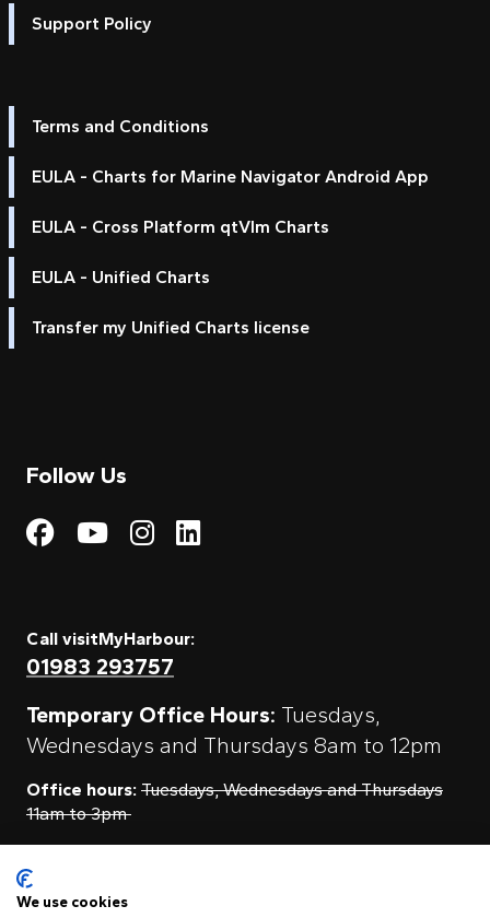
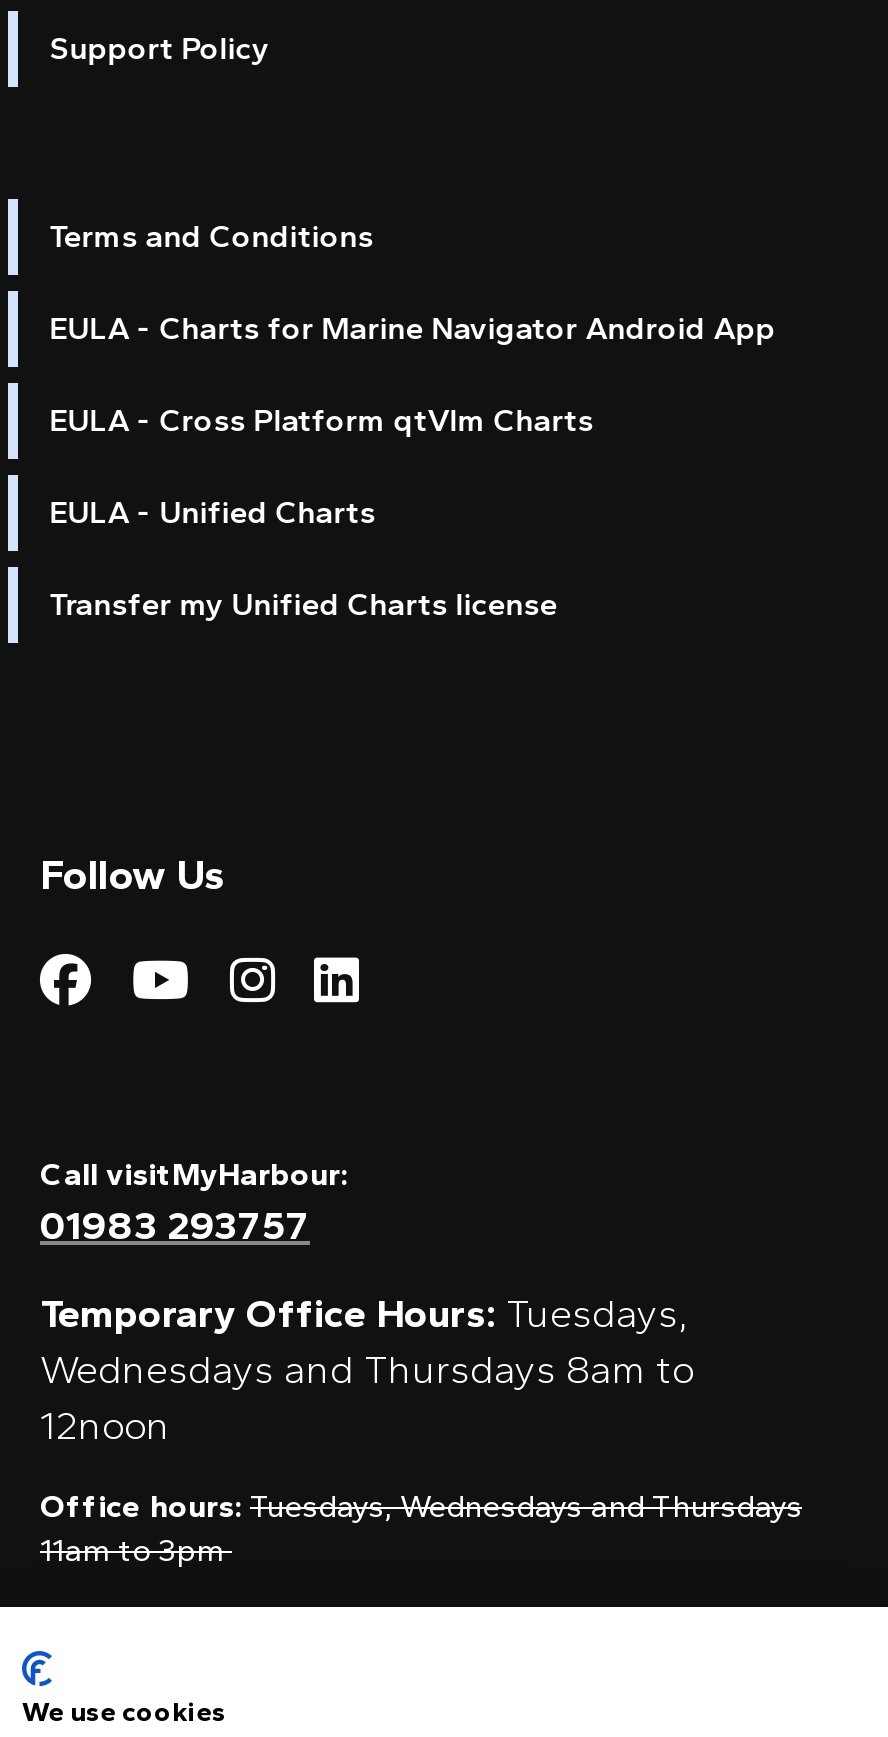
- Wednesdays and Thursdays 8am to 12pm
+ Wednesdays and Thursdays 8am to
+ 12noon
